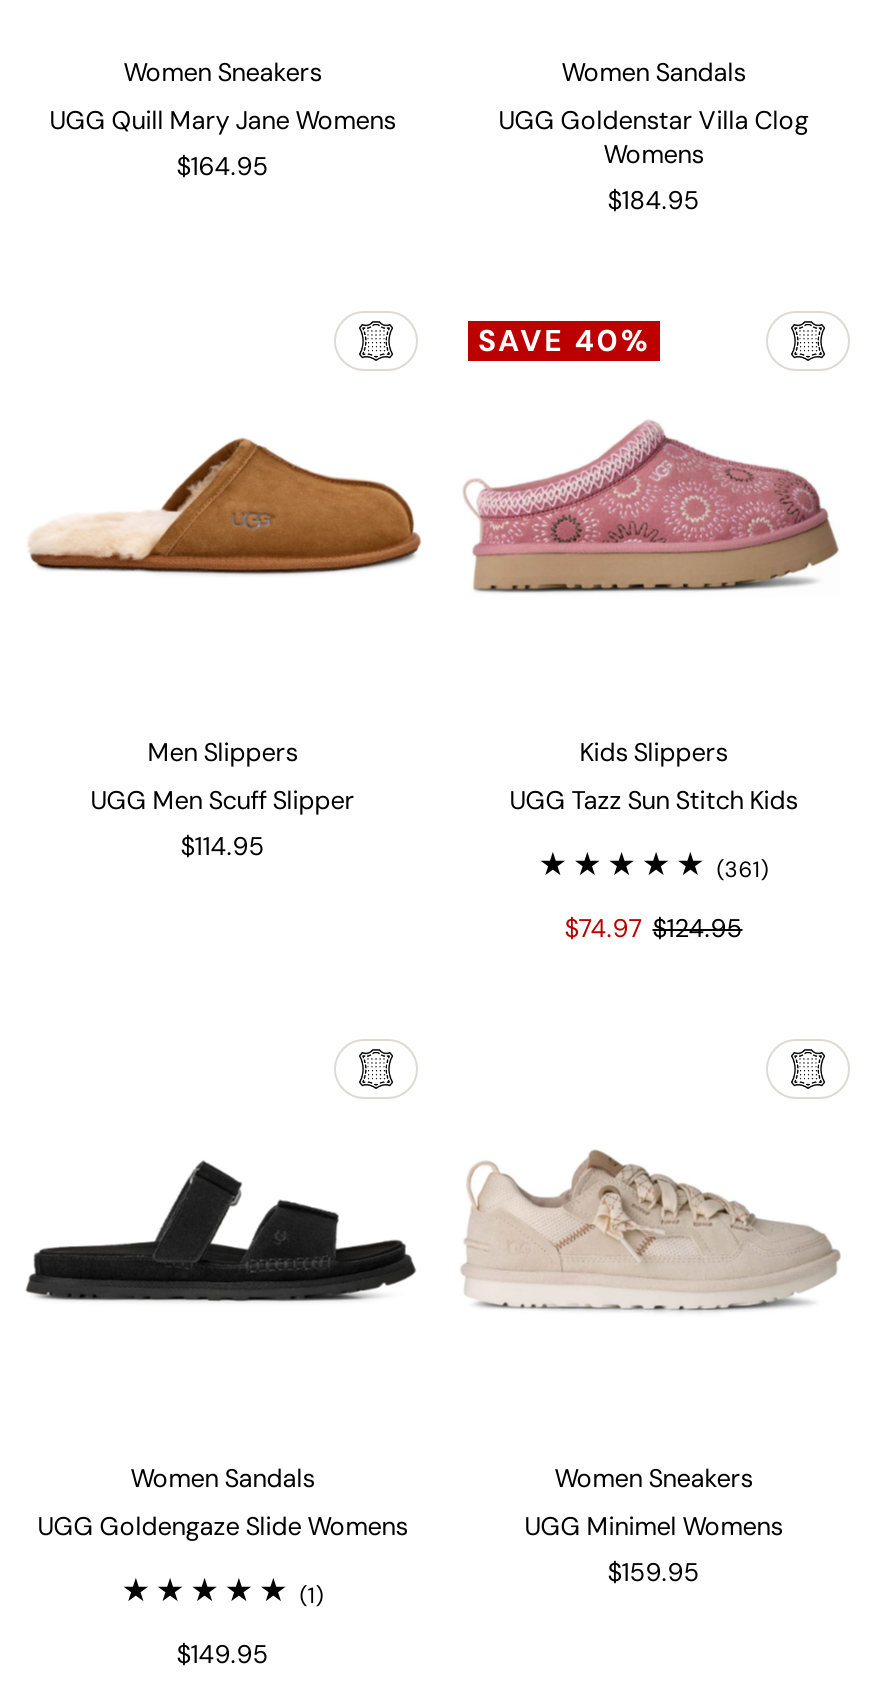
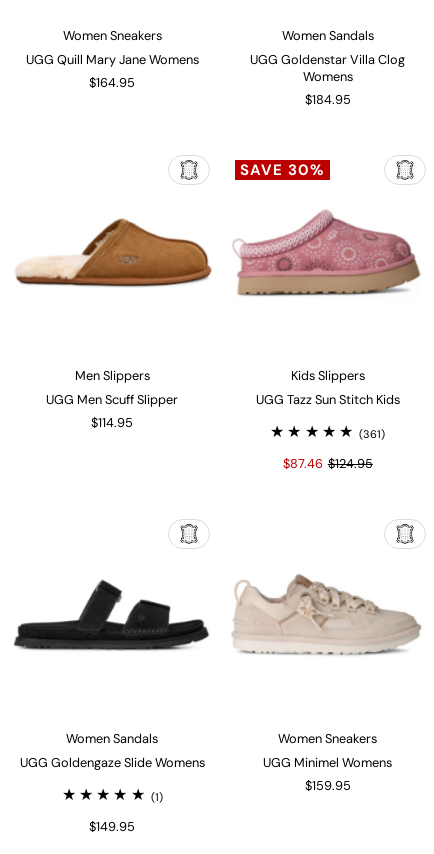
- SAVE 40%
+ SAVE 30%

- $74.97 $124.95
+ $87.46 $124.95
